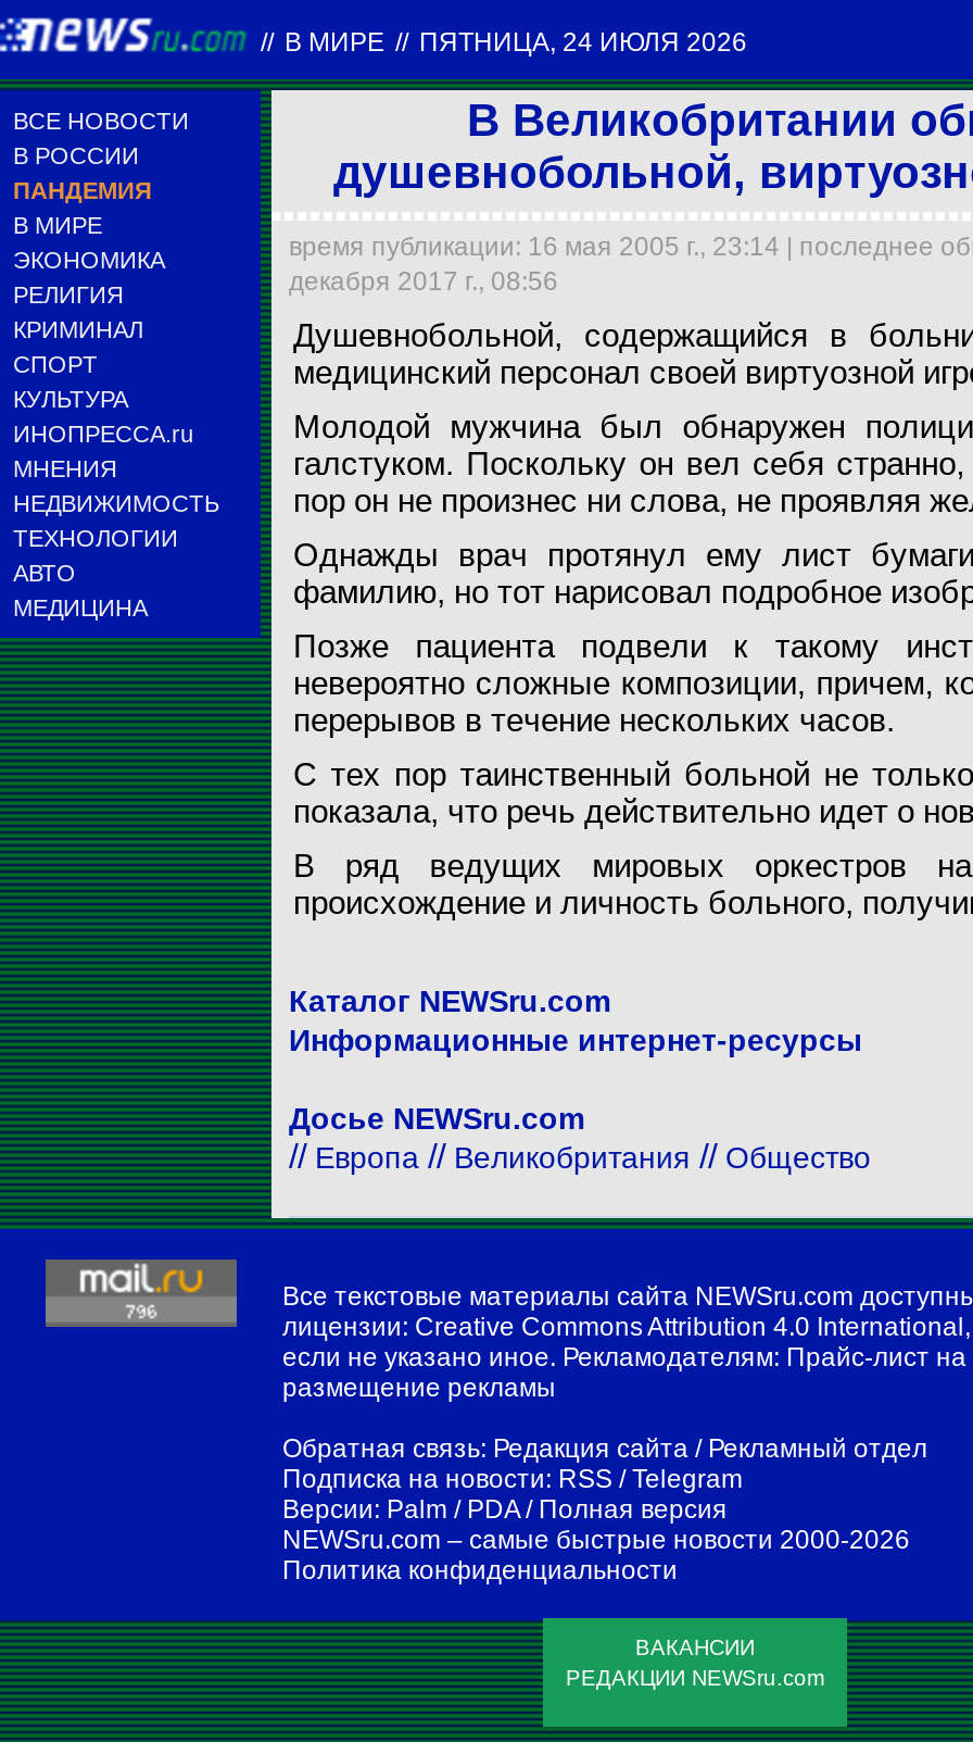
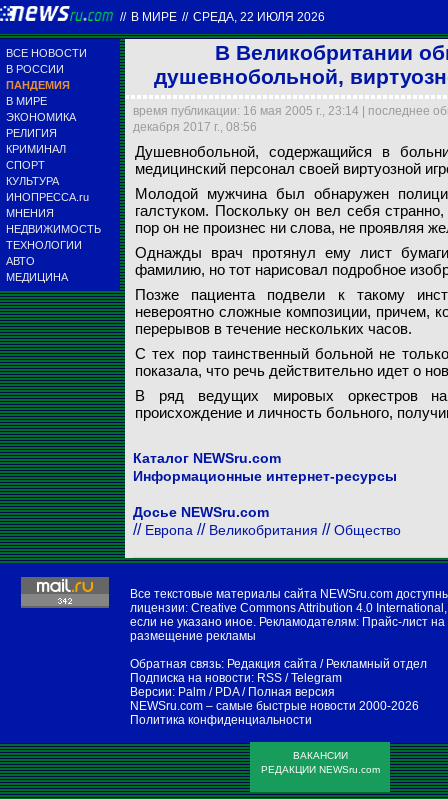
- // В МИРЕ // ПЯТНИЦА, 24 ИЮЛЯ 2026
+ // В МИРЕ // СРЕДА, 22 ИЮЛЯ 2026
